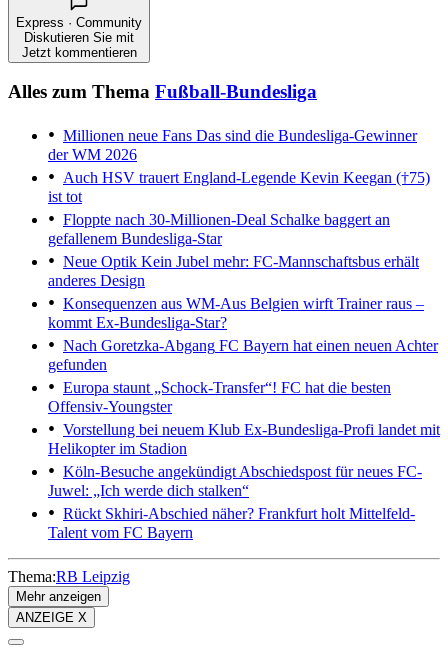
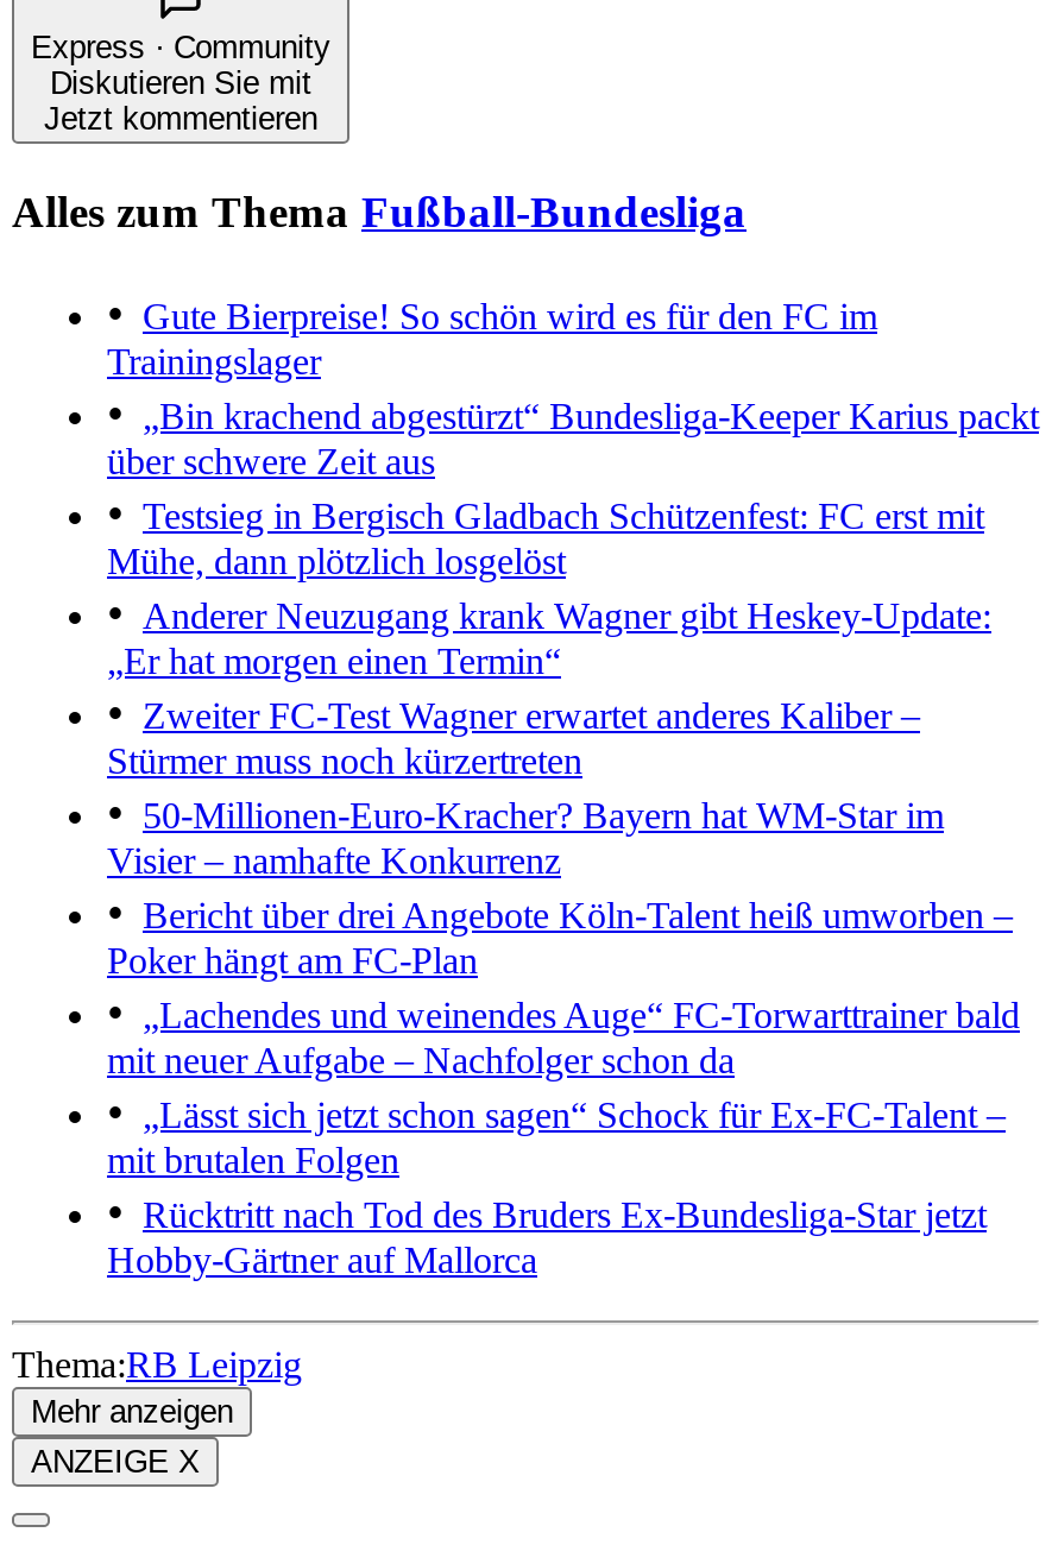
- Millionen neue Fans Das sind die Bundesliga-Gewinner
- der WM 2026
- Auch HSV trauert England-Legende Kevin Keegan (†75)
- ist tot
- Floppte nach 30-Millionen-Deal Schalke baggert an
- gefallenem Bundesliga-Star
- Neue Optik Kein Jubel mehr: FC-Mannschaftsbus erhält
- anderes Design
- Konsequenzen aus WM-Aus Belgien wirft Trainer raus –
- kommt Ex-Bundesliga-Star?
- Nach Goretzka-Abgang FC Bayern hat einen neuen Achter
- gefunden
- Europa staunt „Schock-Transfer“! FC hat die besten
- Offensiv-Youngster
- Vorstellung bei neuem Klub Ex-Bundesliga-Profi landet mit
- Helikopter im Stadion
- Köln-Besuche angekündigt Abschiedspost für neues FC-
- Juwel: „Ich werde dich stalken“
- Rückt Skhiri-Abschied näher? Frankfurt holt Mittelfeld-
- Talent vom FC Bayern
+ Gute Bierpreise! So schön wird es für den FC im
+ Trainingslager
+ „Bin krachend abgestürzt“Bundesliga-Keeper Karius packt
+ über schwere Zeit aus
+ Testsieg in Bergisch Gladbach Schützenfest: FC erst mit
+ Mühe, dann plötzlich losgelöst
+ Anderer Neuzugang krank Wagner gibt Heskey-Update:
+ „Er hat morgen einen Termin“
+ Zweiter FC-Test Wagner erwartet anderes Kaliber –
+ Stürmer muss noch kürzertreten
+ 50-Millionen-Euro-Kracher? Bayern hat WM-Star im
+ Visier – namhafte Konkurrenz
+ Bericht über drei Angebote Köln-Talent heiß umworben –
+ Poker hängt am FC-Plan
+ „Lachendes und weinendes Auge“FC-Torwarttrainer bald
+ mit neuer Aufgabe – Nachfolger schon da
+ „Lässt sich jetzt schon sagen“Schock für Ex-FC-Talent –
+ mit brutalen Folgen
+ Rücktritt nach Tod des Bruders Ex-Bundesliga-Star jetzt
+ Hobby-Gärtner auf Mallorca
